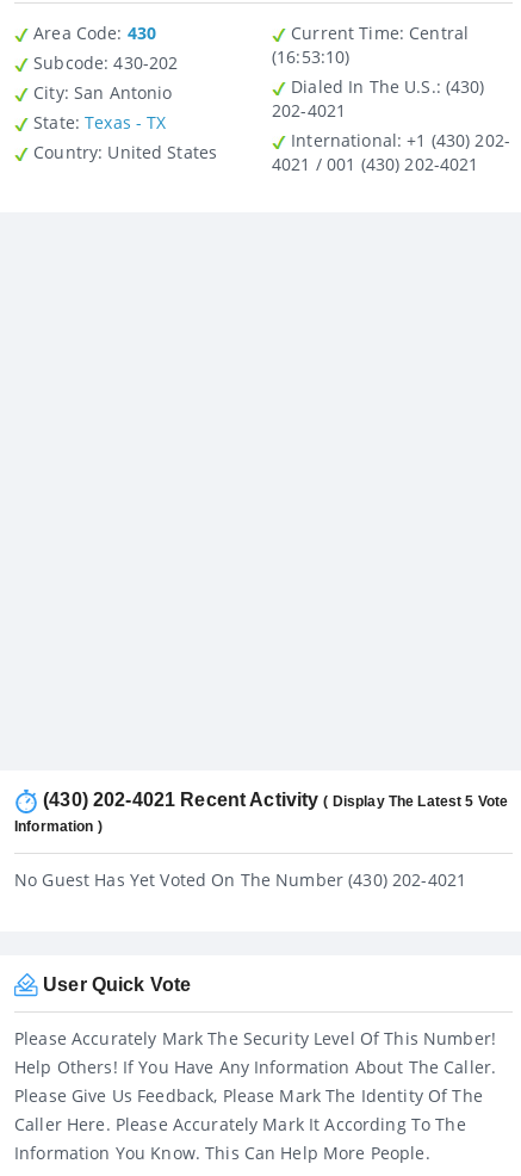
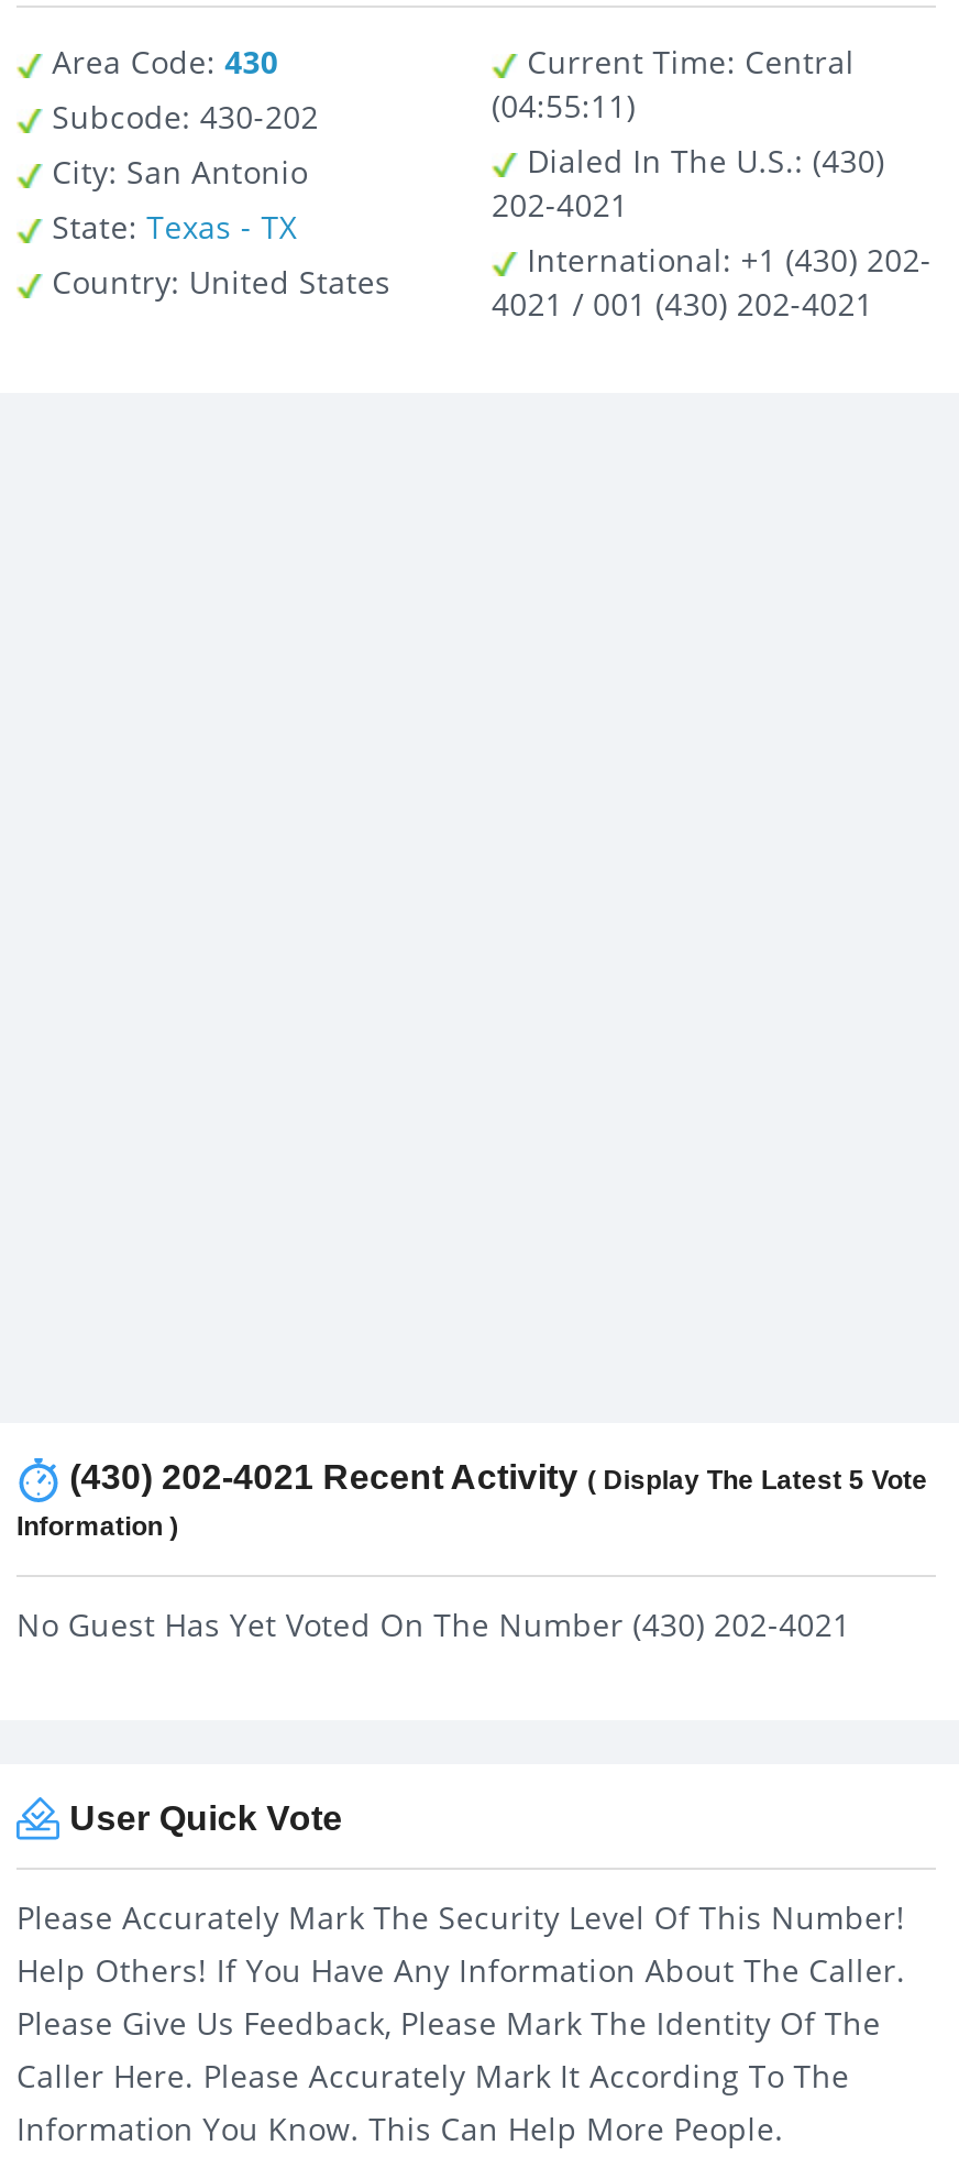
- (16:53:10)
+ (04:55:11)
